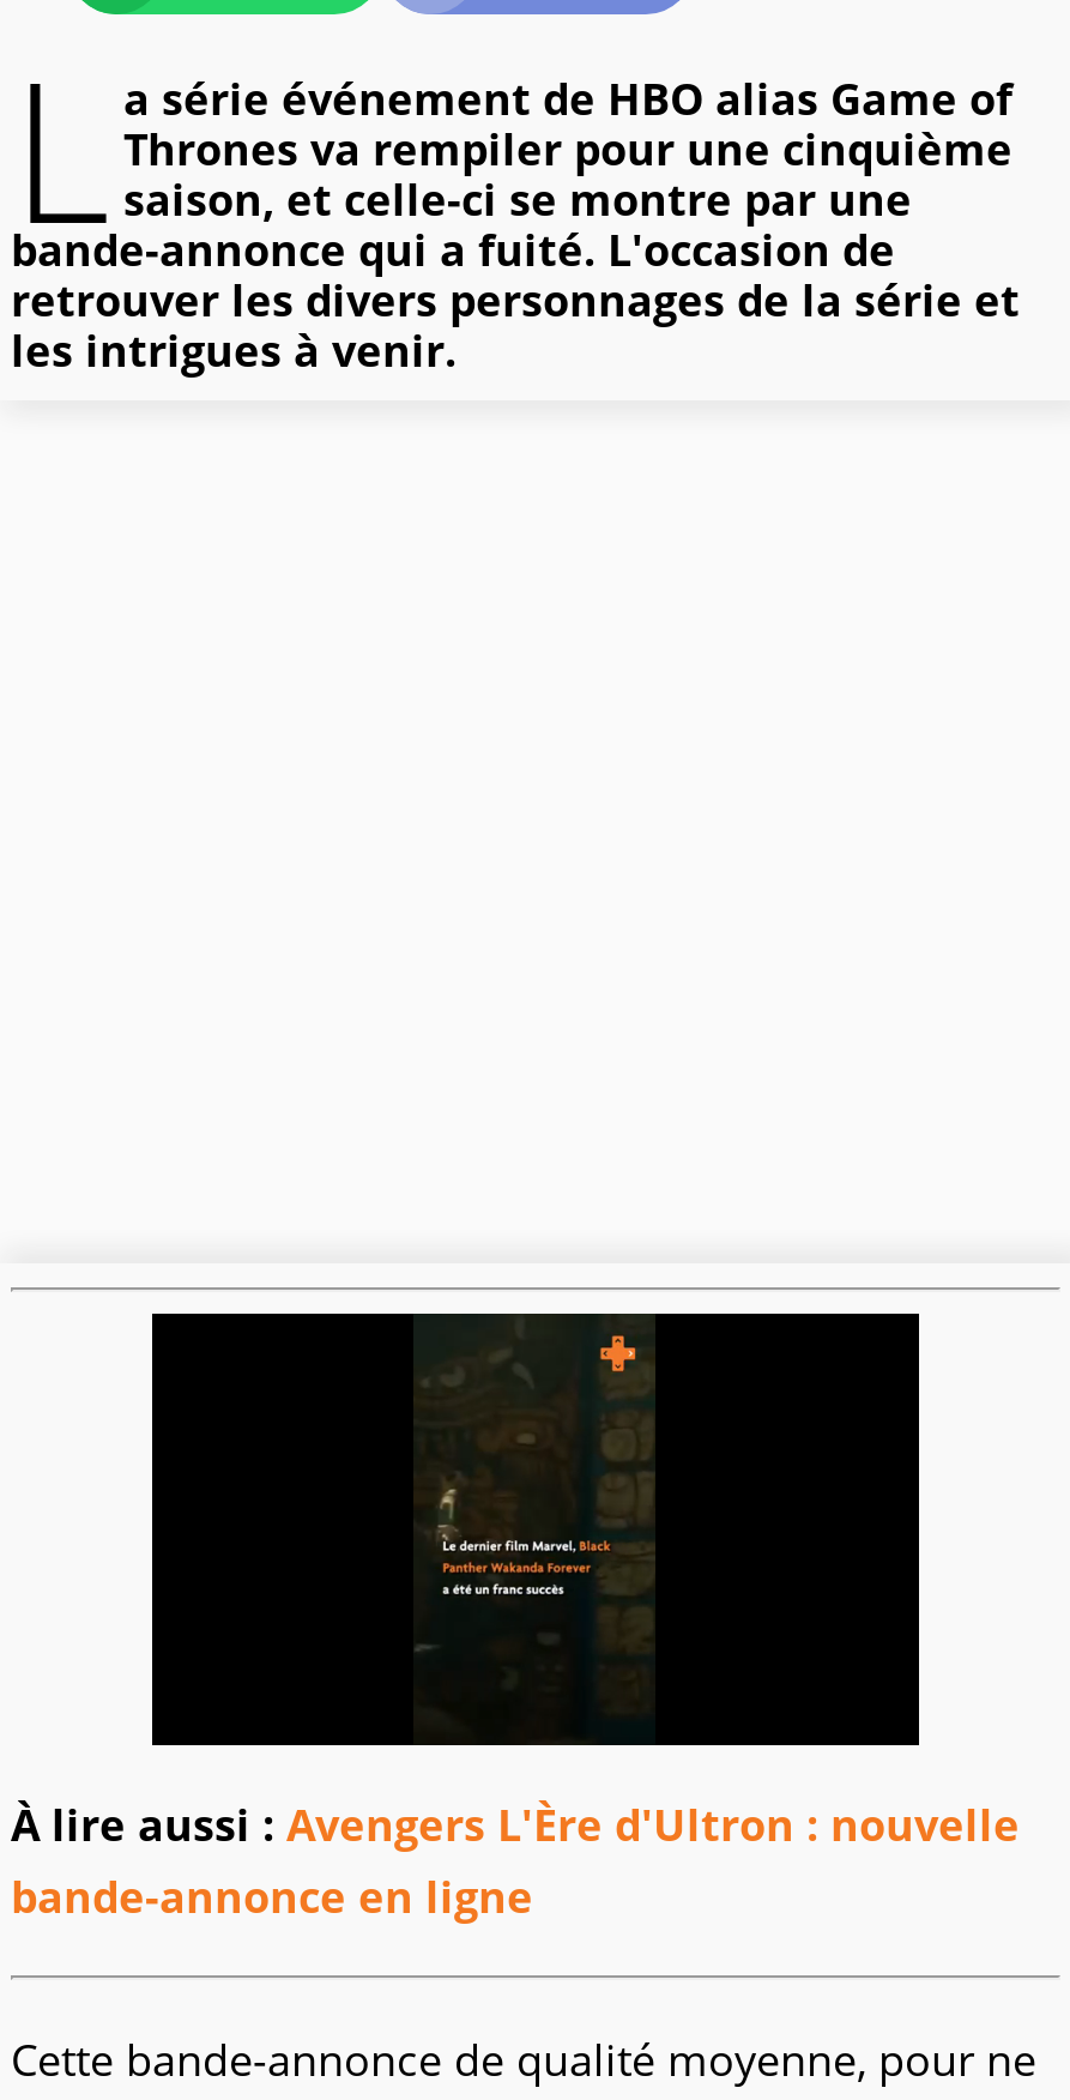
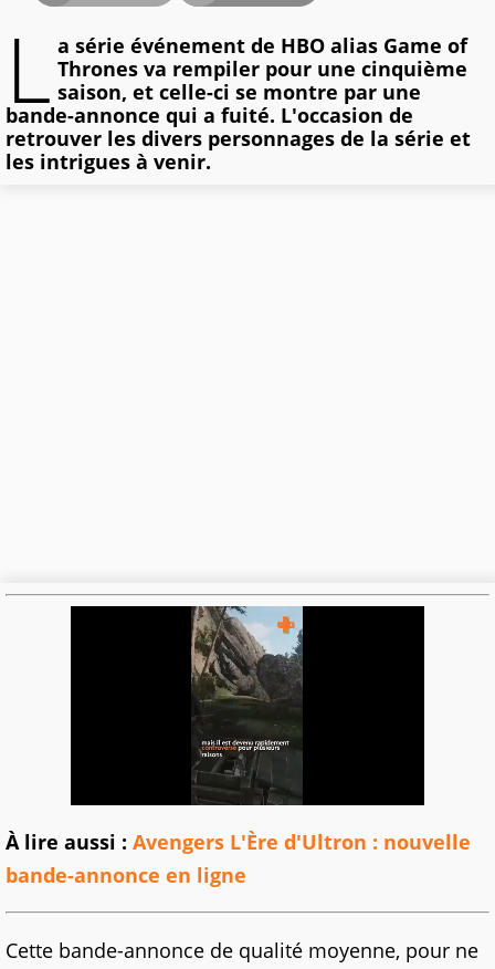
- [image]
+ [image]
